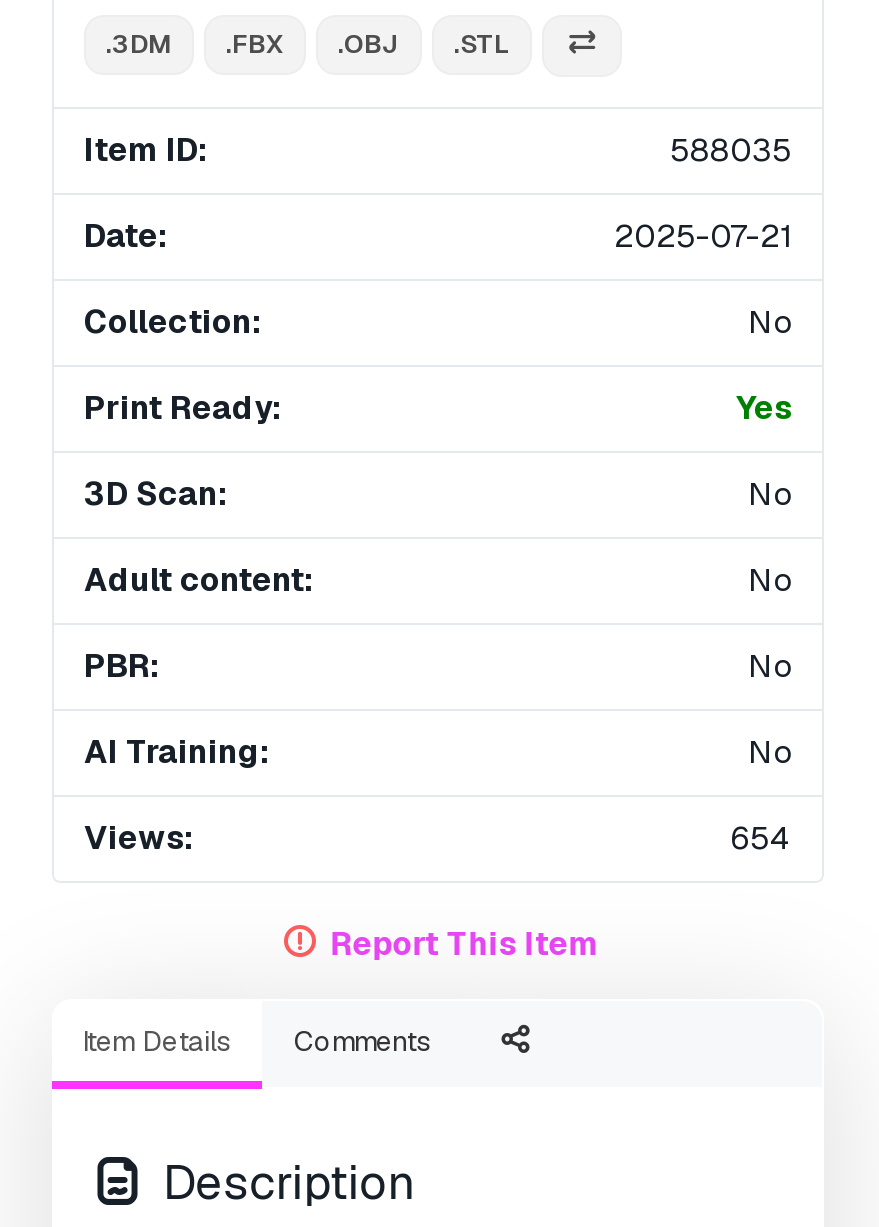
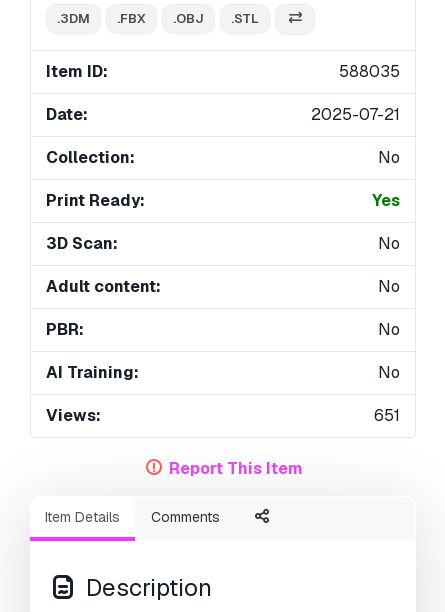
- 654
+ 651
